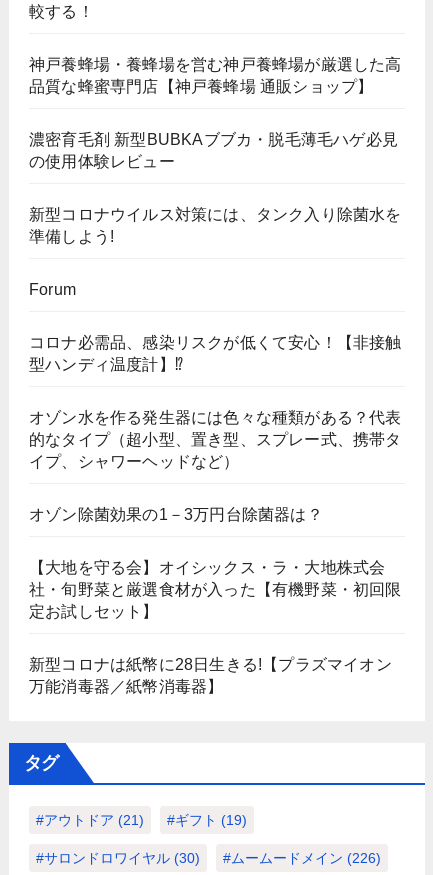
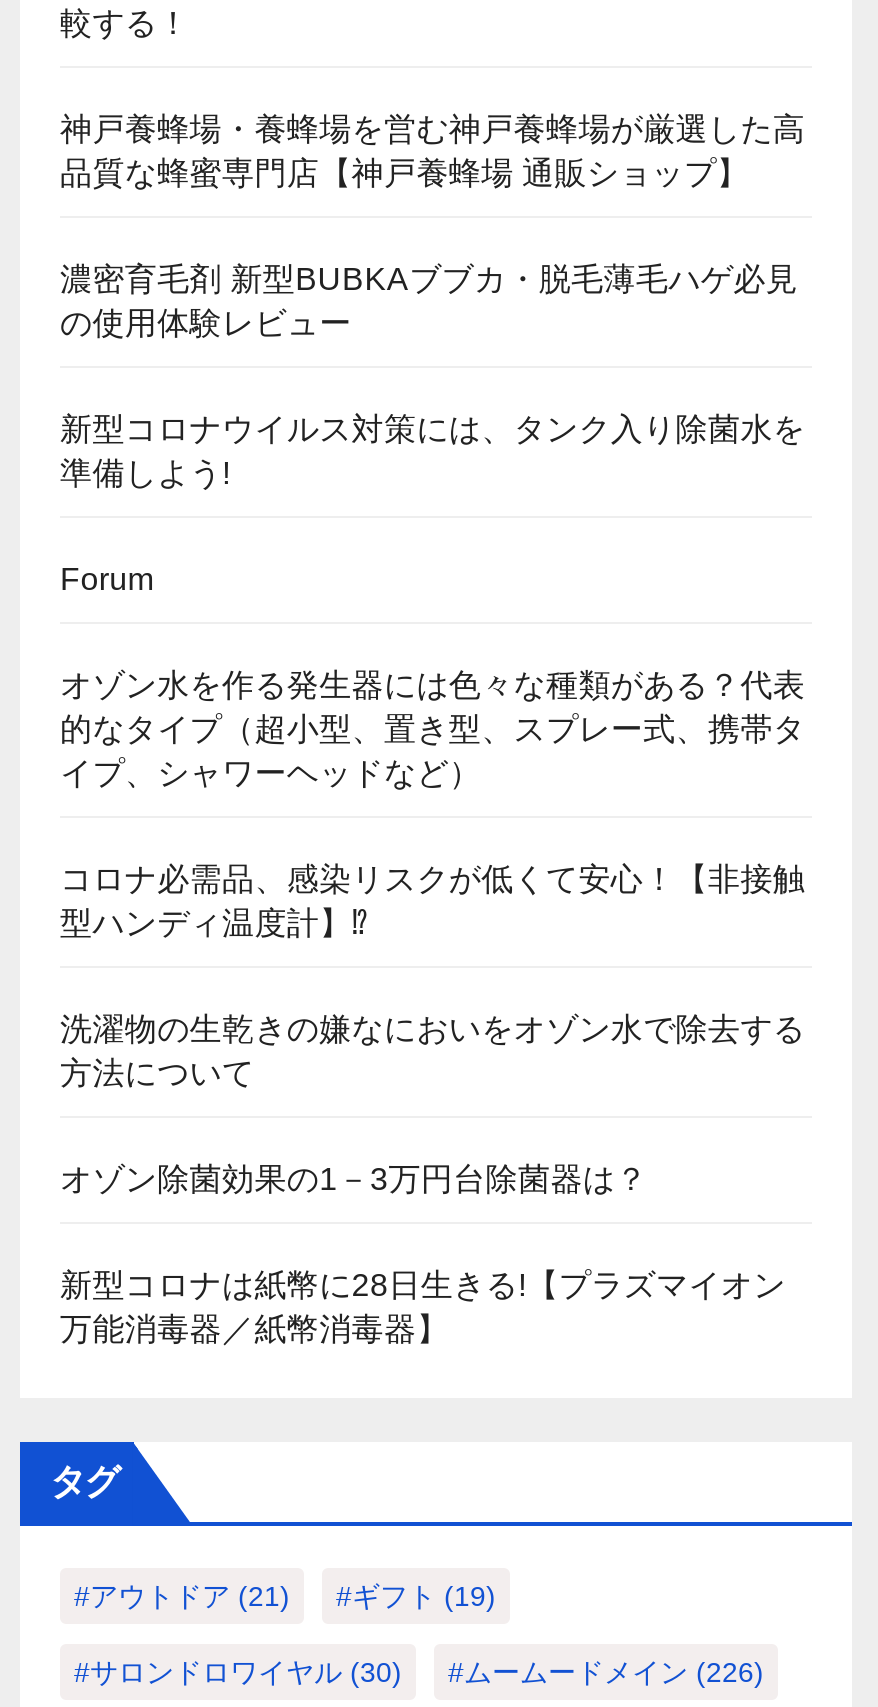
moved down: コロナ必需品、感染リスクが低くて安心！【非接触 | 型ハンディ温度計】⁉

moved up: オゾン水を作る発生器には色々な種類がある？代表 | 的なタイプ（超小型、置き型、スプレー式、携帯タ | イプ、シャワーヘッドなど）

+ 洗濯物の生乾きの嫌なにおいをオゾン水で除去する
+ 方法について

moved down: オゾン除菌効果の1－3万円台除菌器は？

- 【大地を守る会】オイシックス・ラ・大地株式会
- 社・旬野菜と厳選食材が入った【有機野菜・初回限
- 定お試しセット】
